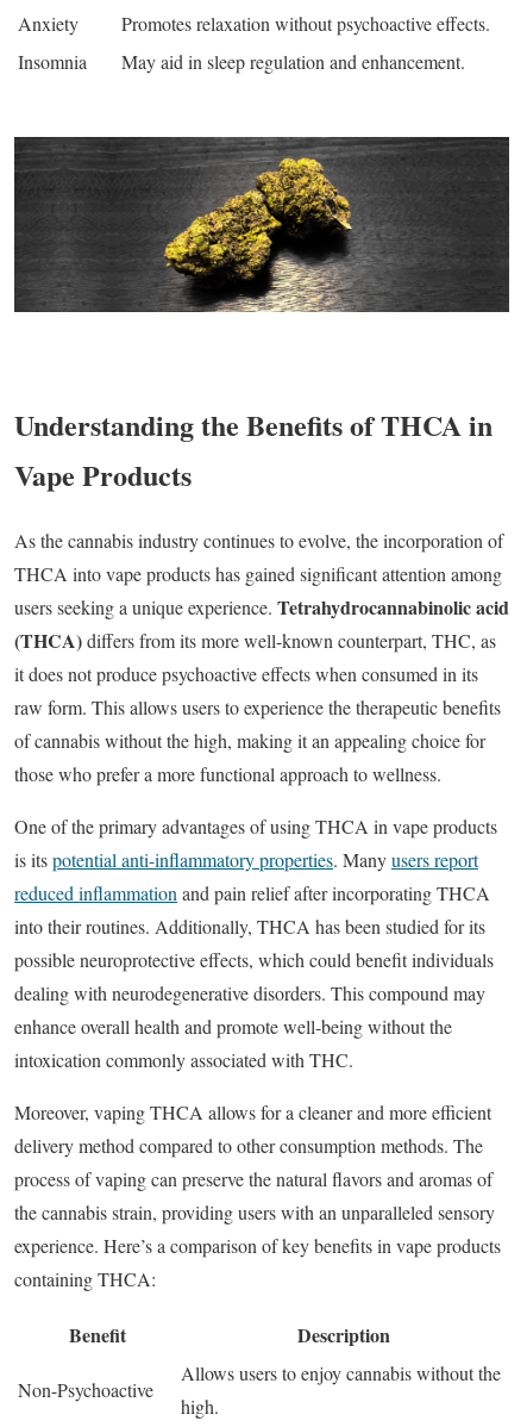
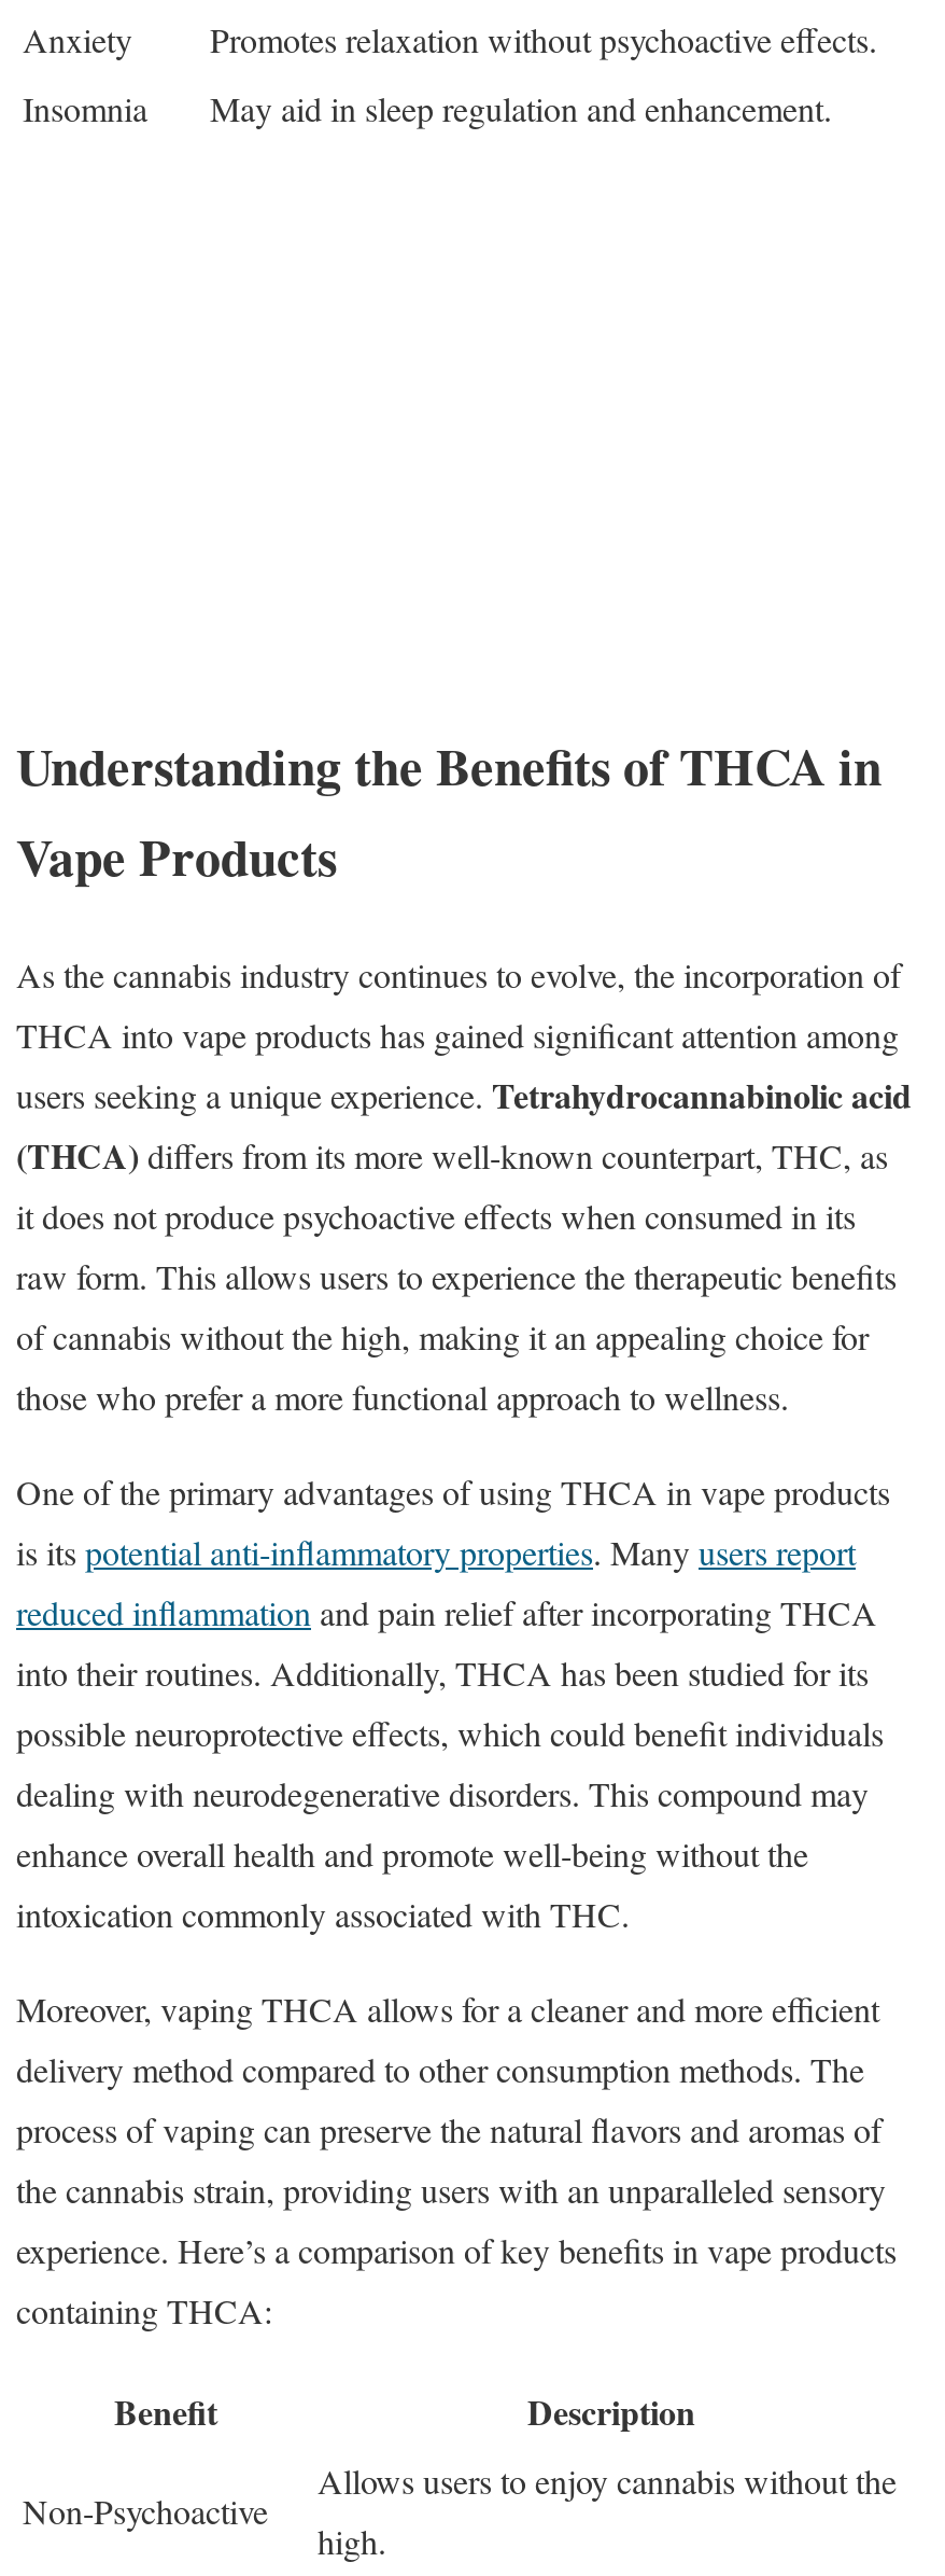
- [image]
